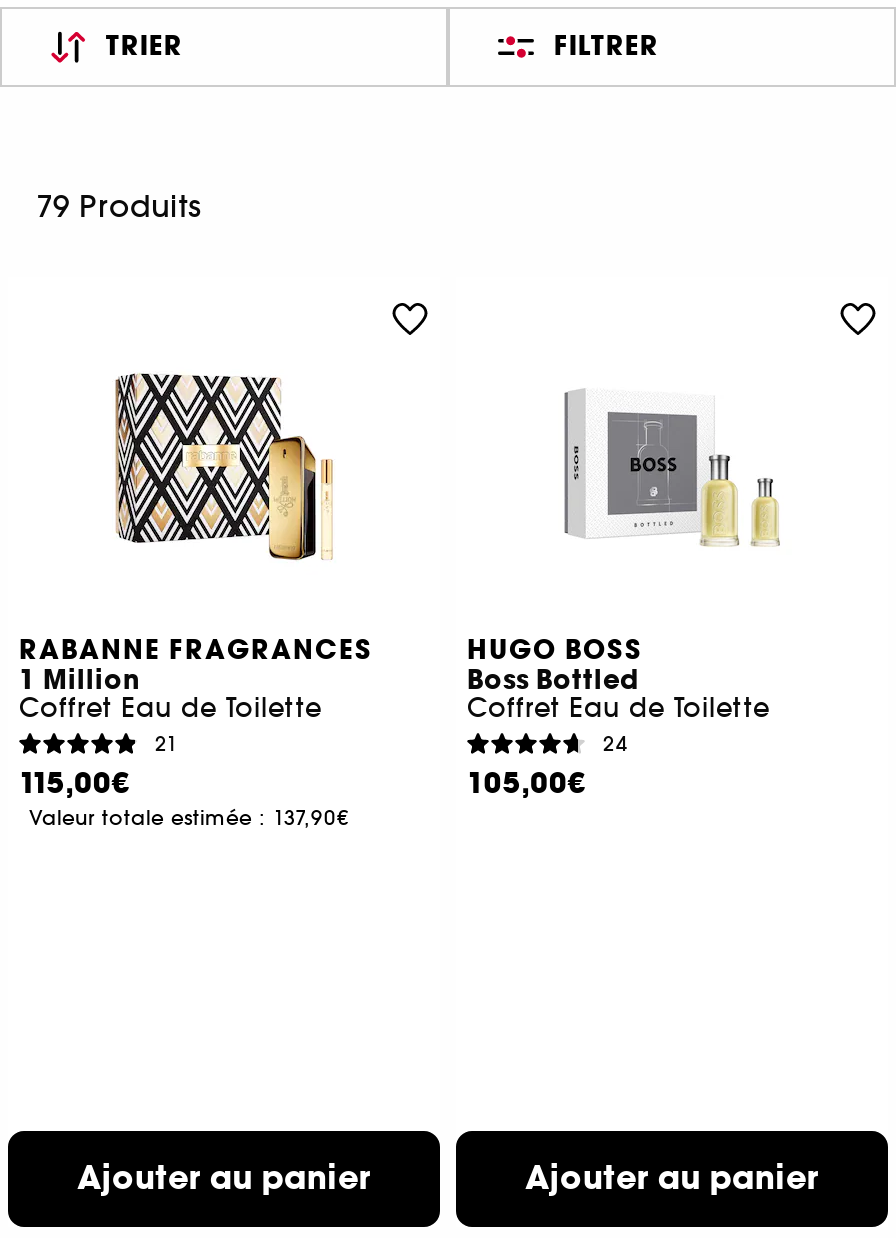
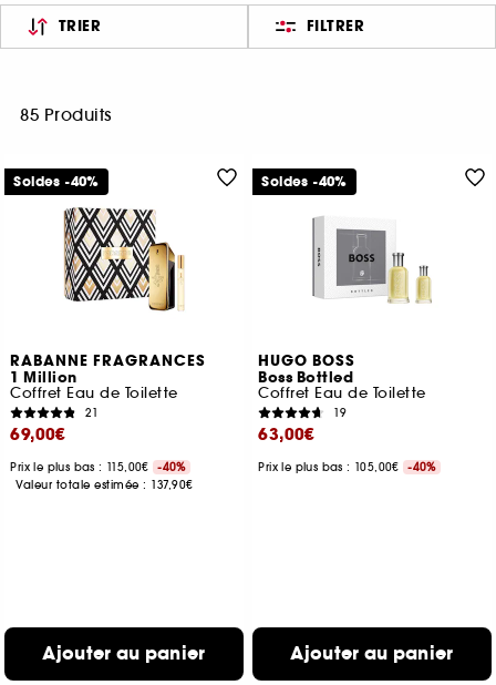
+ Soldes -40%

+ Soldes -40%

- 79 Produits
+ 85 Produits

- 24
- 105,00€
+ 19
+ 63,00€
+ Prix le plus bas : 105,00€ -40%

- 115,00€
+ 69,00€
+ Prix le plus bas : 115,00€ -40%

moved down: Valeur totale estimée : 137,90€
